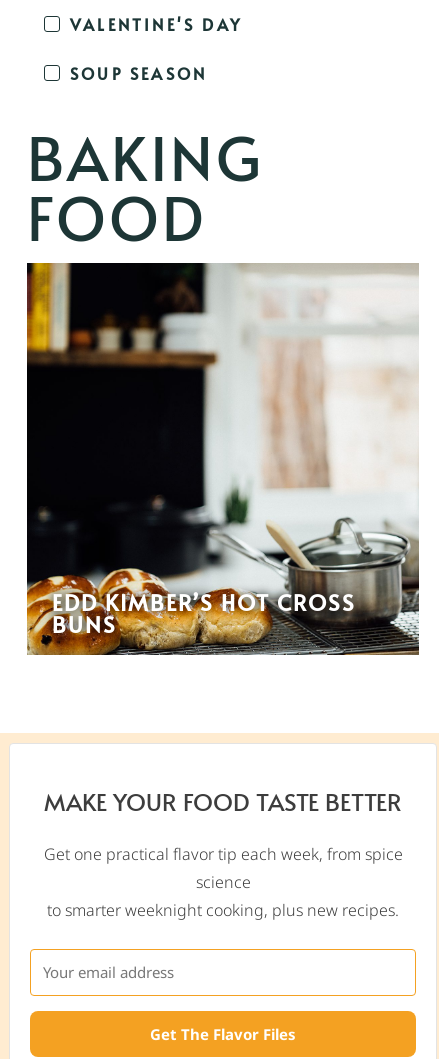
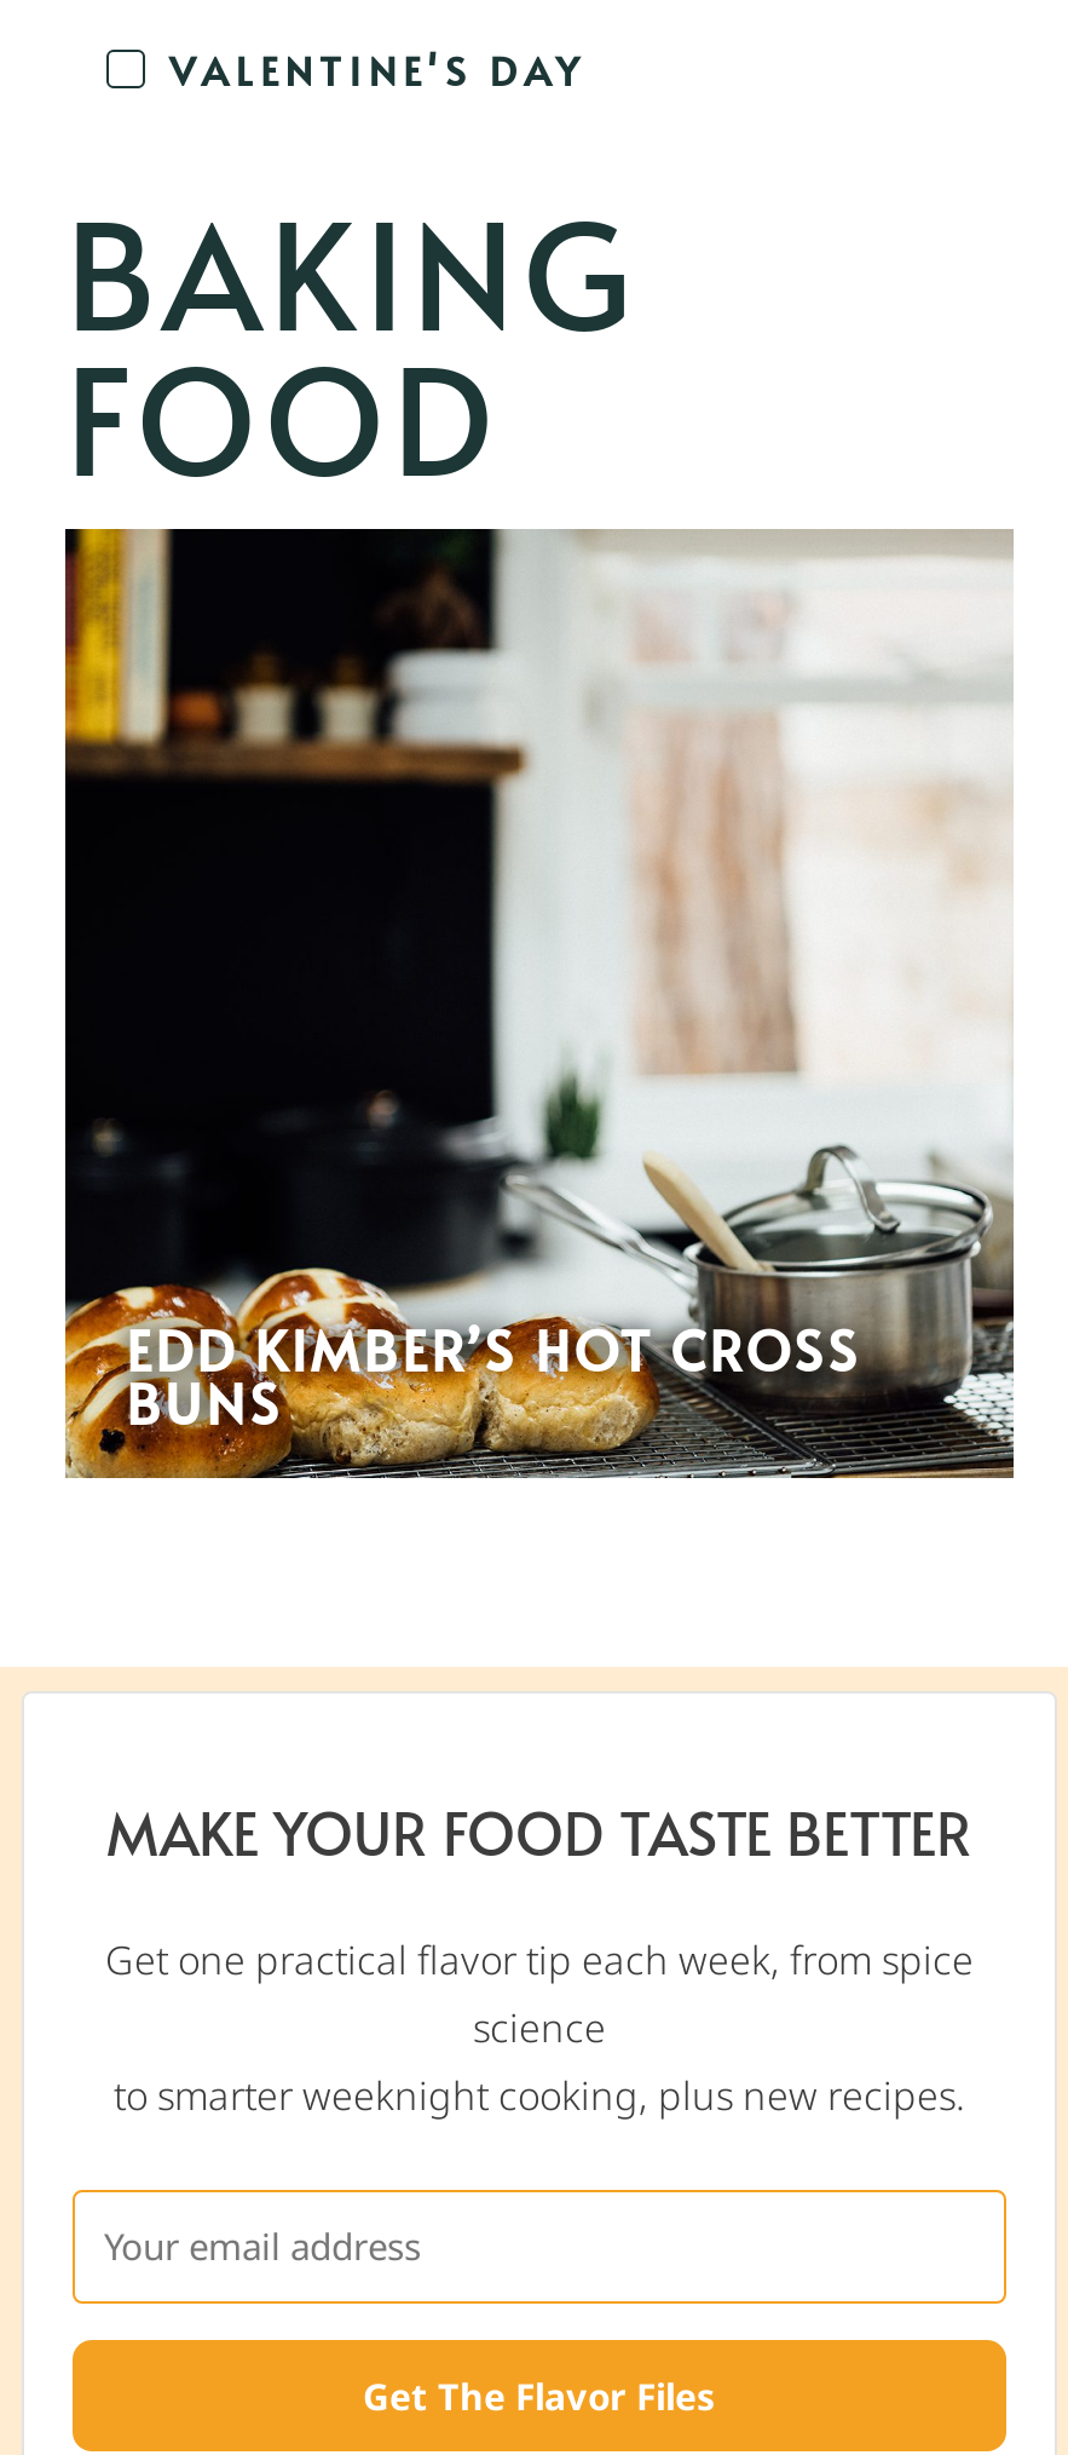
- SOUP SEASON
